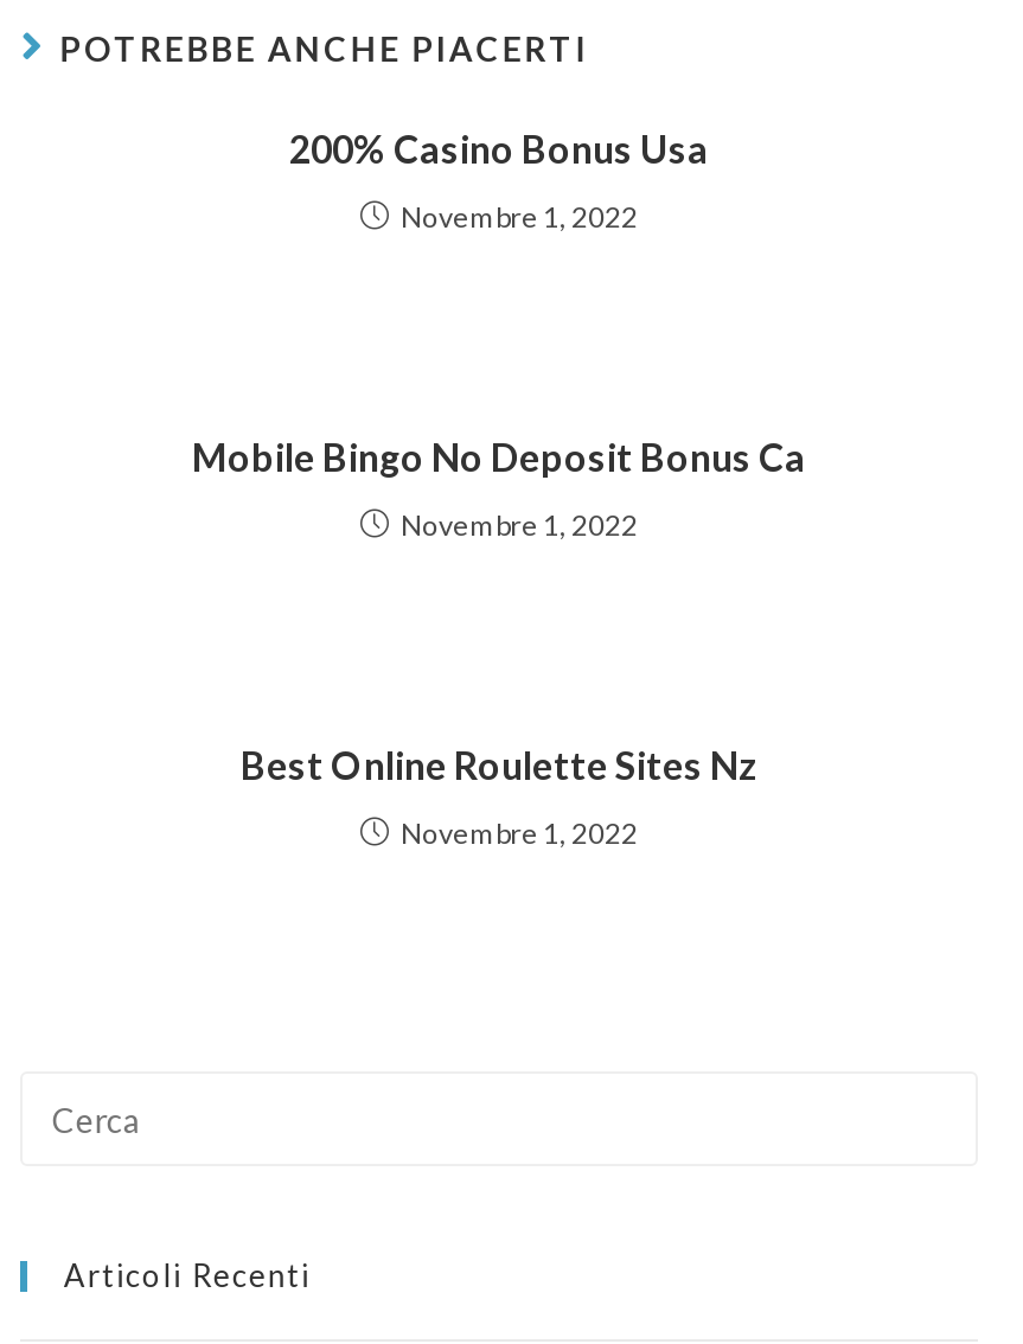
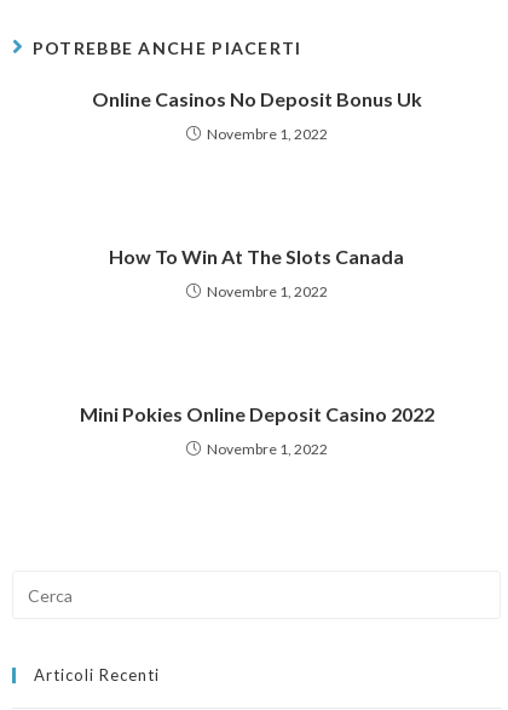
- 200% Casino Bonus Usa
+ Online Casinos No Deposit Bonus Uk

- Mobile Bingo No Deposit Bonus Ca
+ How To Win At The Slots Canada

- Best Online Roulette Sites Nz
+ Mini Pokies Online Deposit Casino 2022
